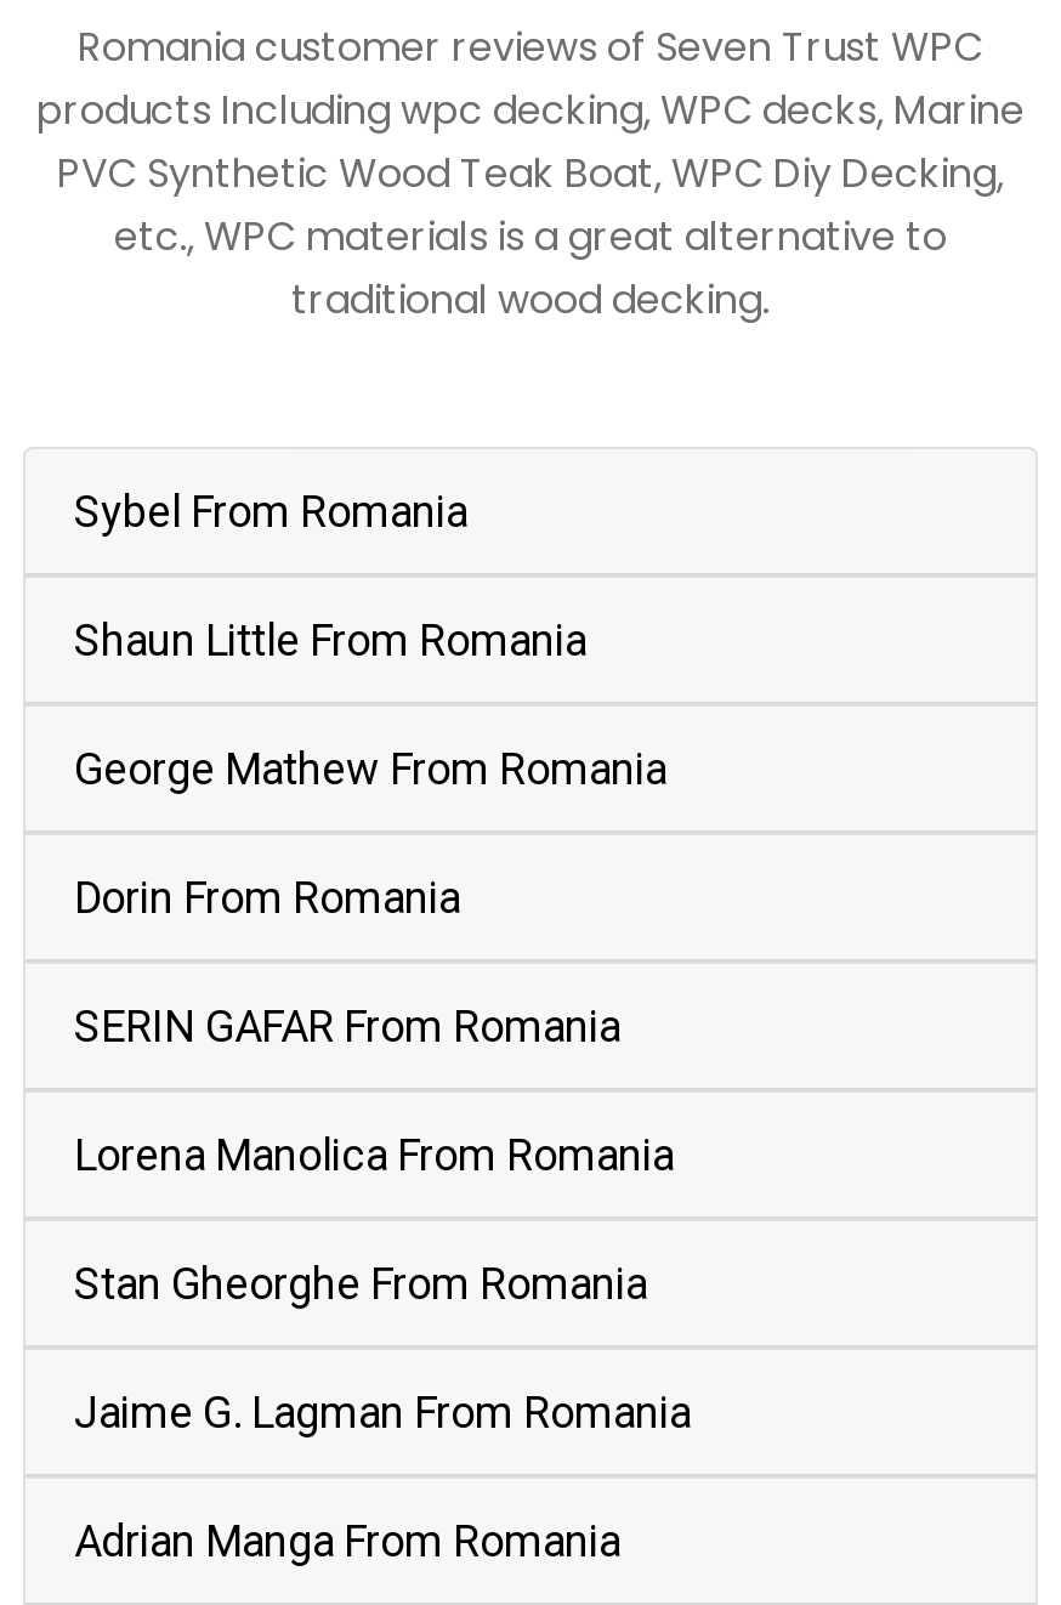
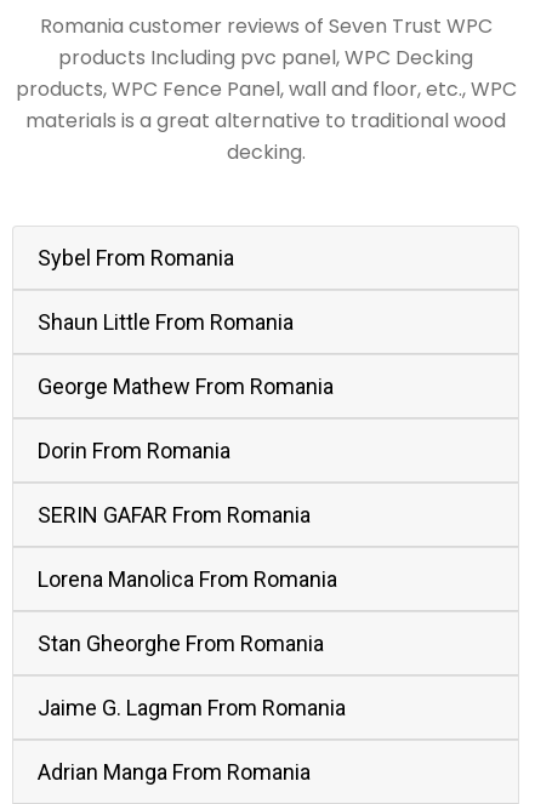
- products Including wpc decking, WPC decks, Marine
- PVC Synthetic Wood Teak Boat, WPC Diy Decking,
- etc., WPC materials is a great alternative to
- traditional wood decking.
+ products Including pvc panel, WPC Decking
+ products, WPC Fence Panel, wall and floor, etc., WPC
+ materials is a great alternative to traditional wood
+ decking.
